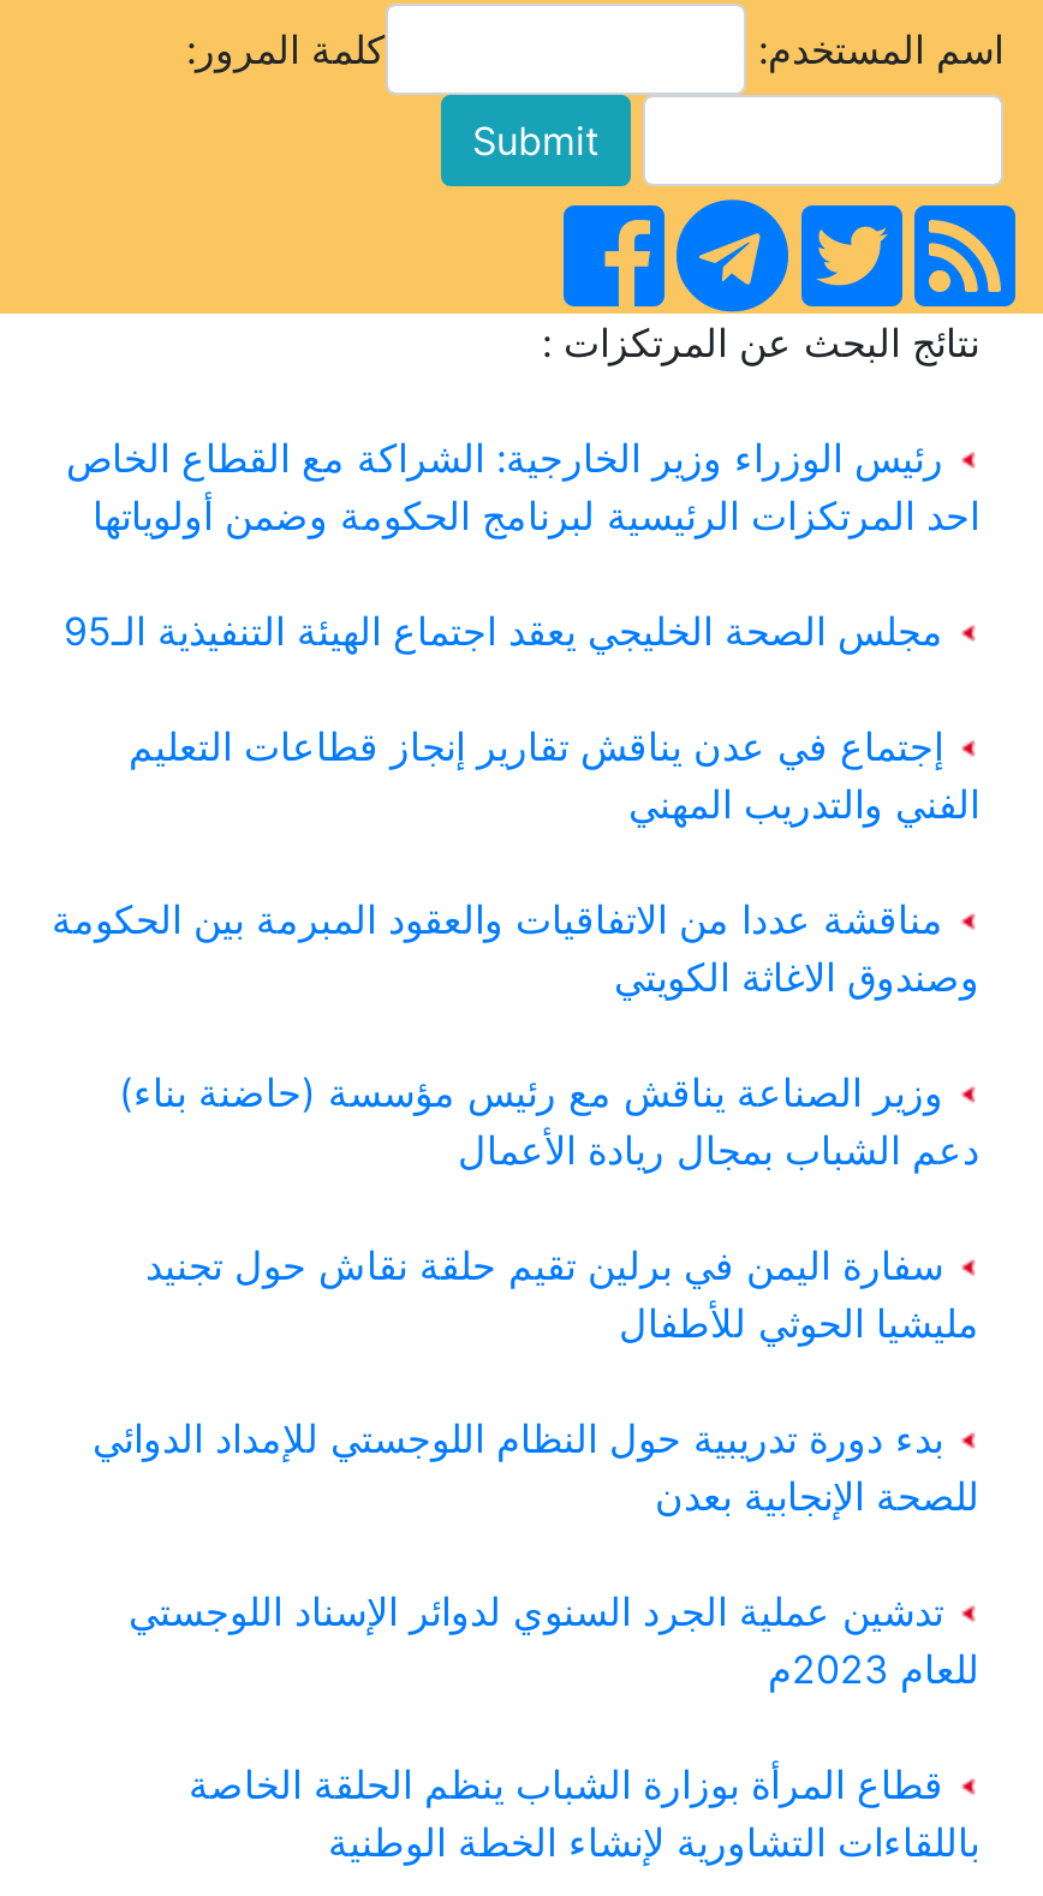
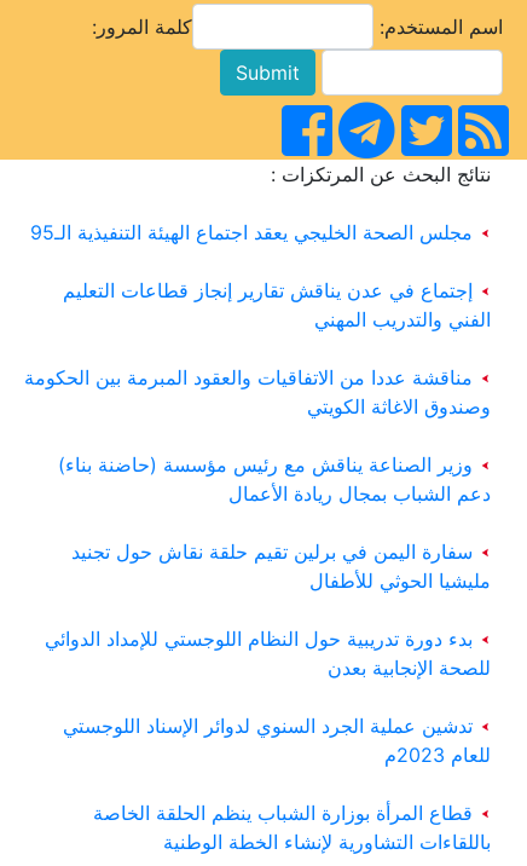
- رئيس الوزراء وزير الخارجية: الشراكة مع القطاع الخاص
- احد المرتكزات الرئيسية لبرنامج الحكومة وضمن أولوياتها
